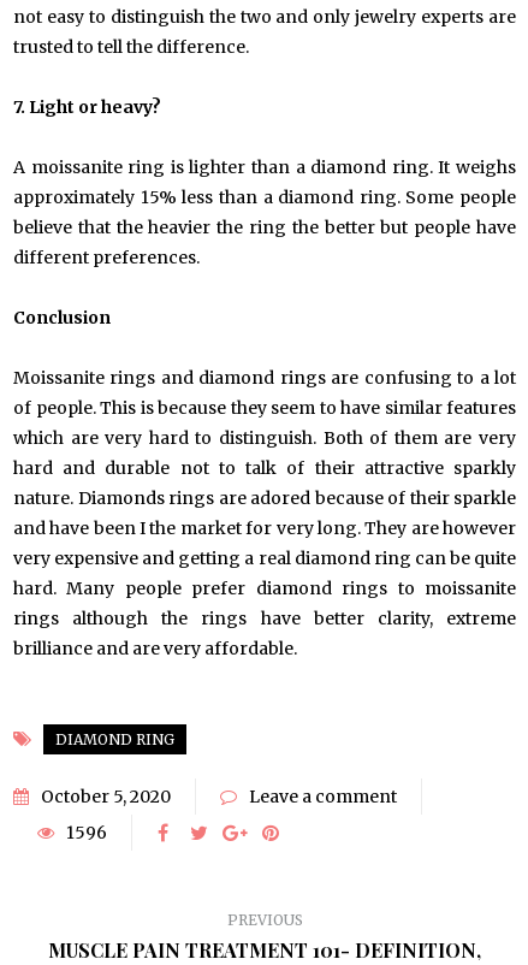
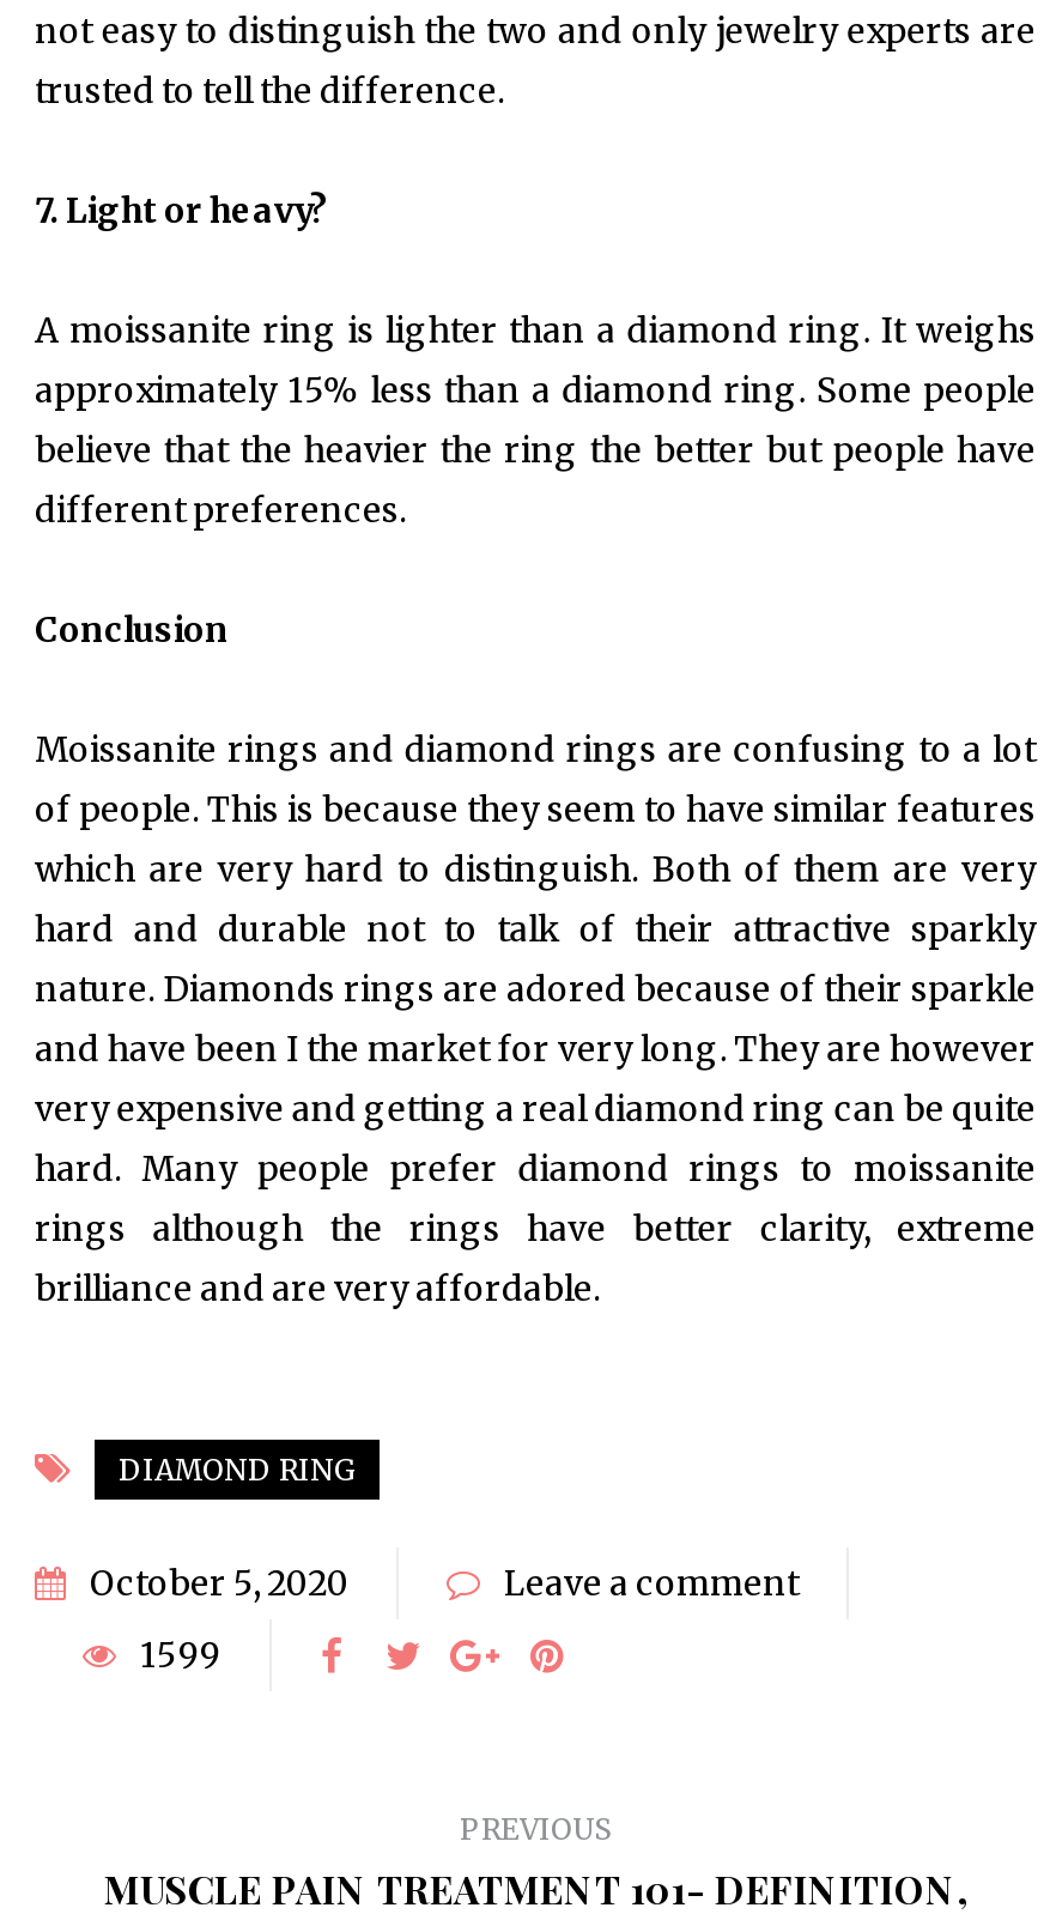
- 1596
+ 1599
